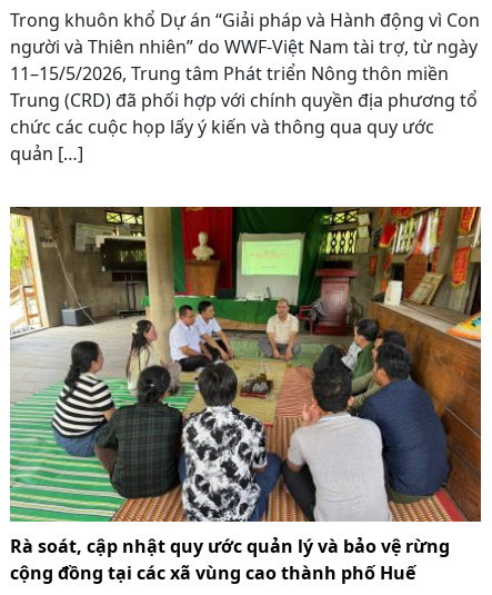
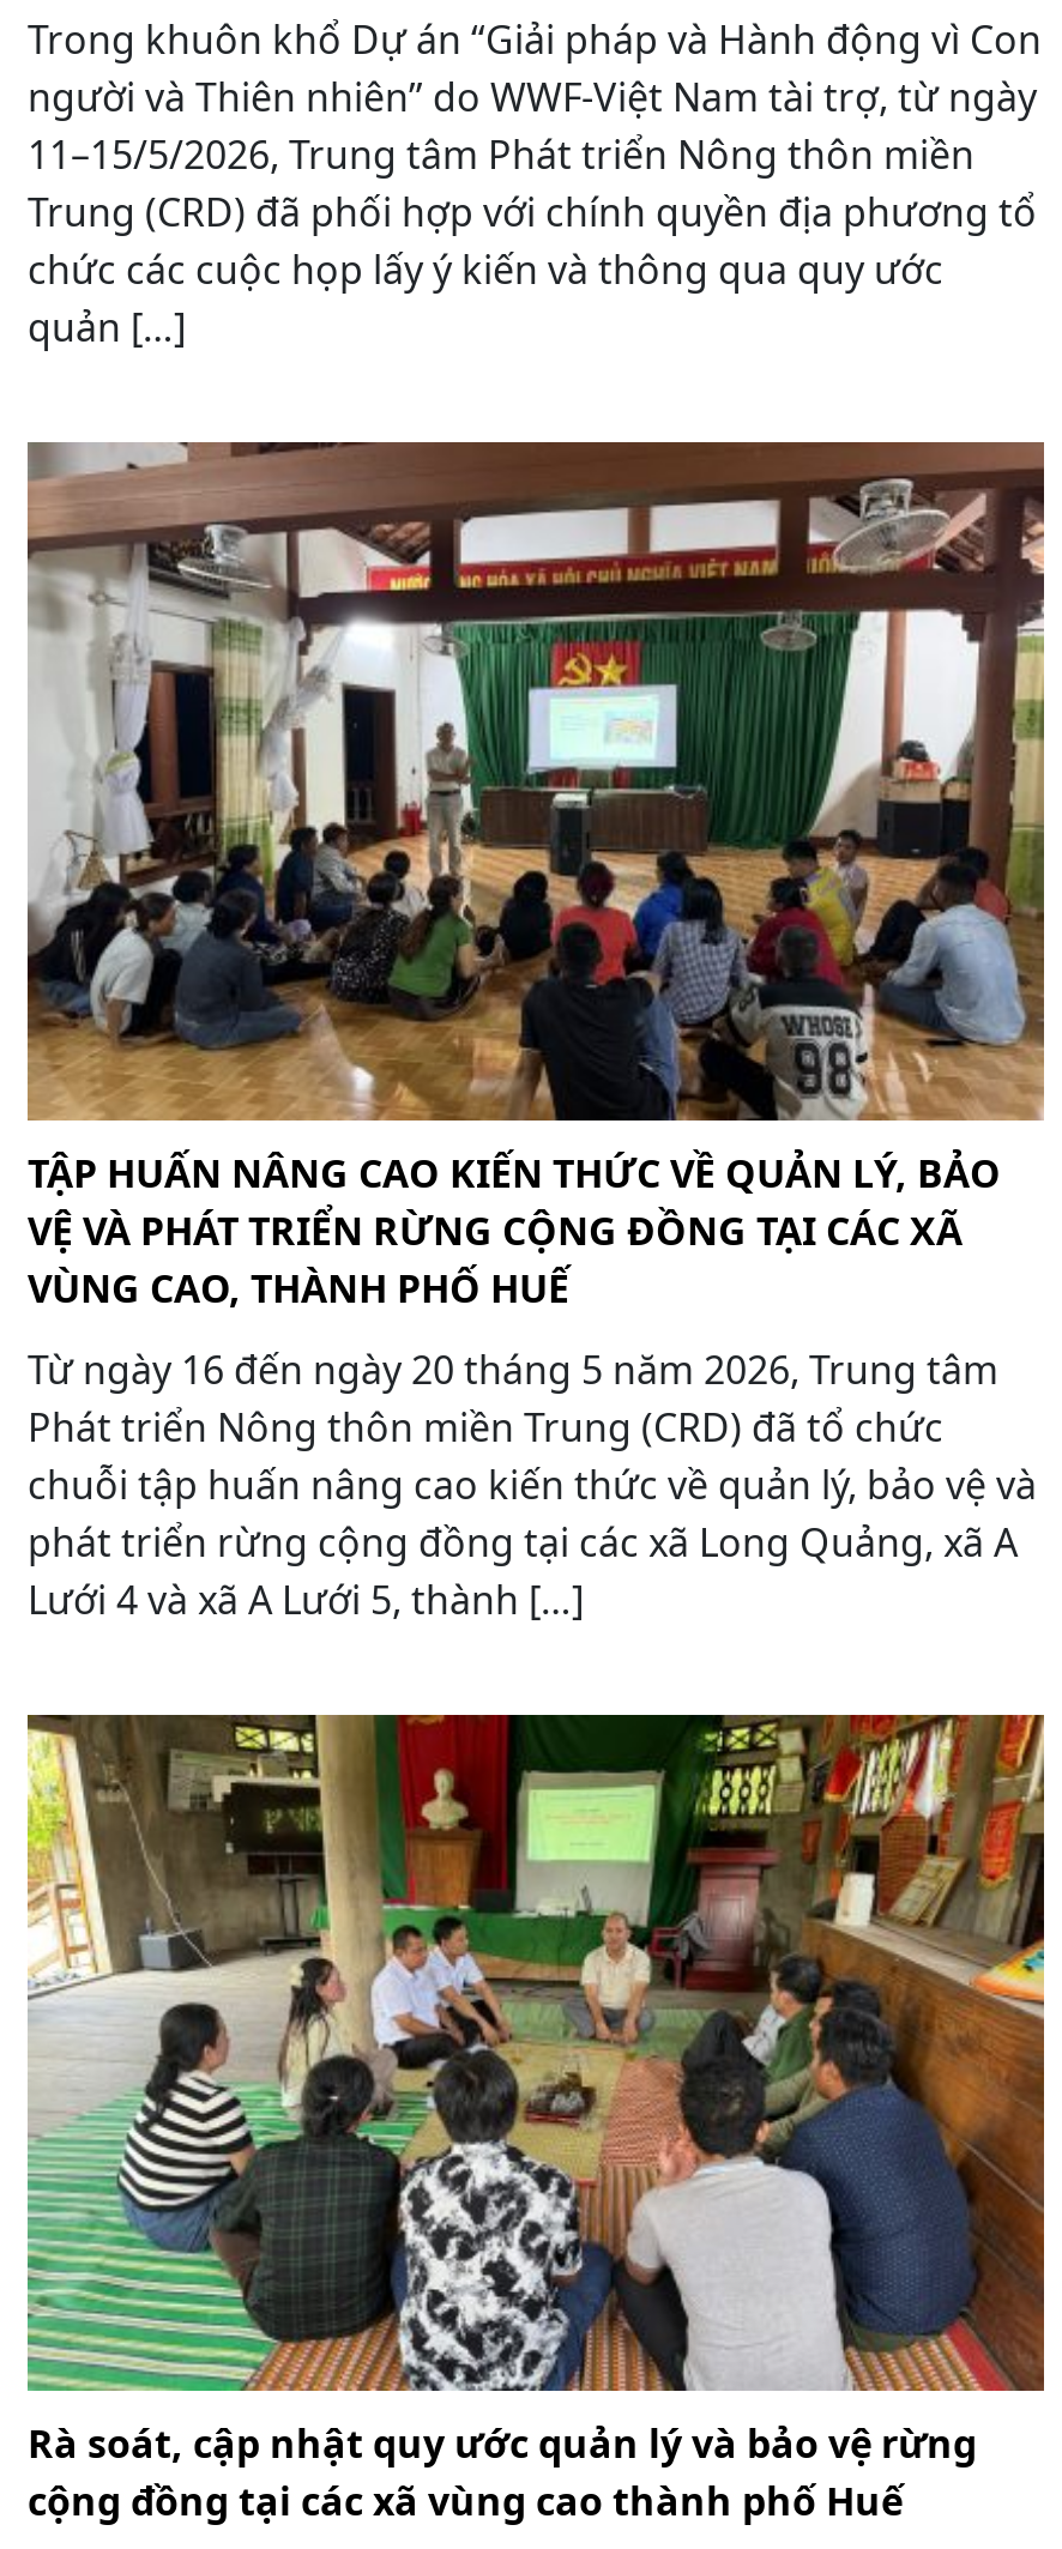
+ [image]
+ TẬP HUẤN NÂNG CAO KIẾN THỨC VỀ QUẢN LÝ, BẢO
+ VỆ VÀ PHÁT TRIỂN RỪNG CỘNG ĐỒNG TẠI CÁC XÃ
+ VÙNG CAO, THÀNH PHỐ HUẾ
+ Từ ngày 16 đến ngày 20 tháng 5 năm 2026, Trung tâm
+ Phát triển Nông thôn miền Trung (CRD) đã tổ chức
+ chuỗi tập huấn nâng cao kiến thức về quản lý, bảo vệ và
+ phát triển rừng cộng đồng tại các xã Long Quảng, xã A
+ Lưới 4 và xã A Lưới 5, thành […]
